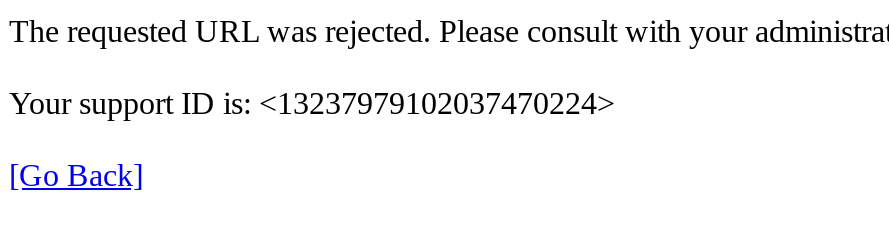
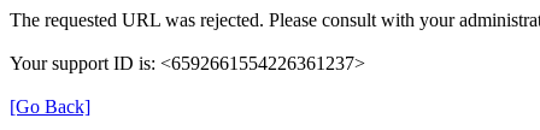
- Your support ID is: <13237979102037470224>
+ Your support ID is: <6592661554226361237>
